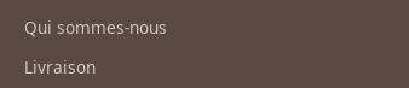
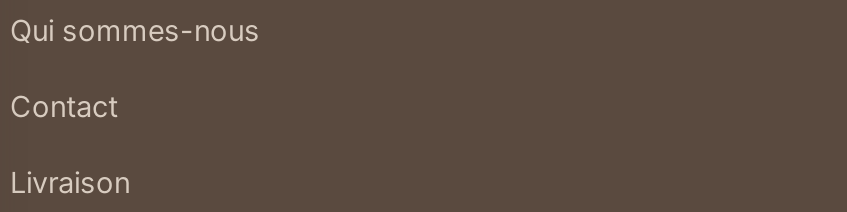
+ Contact
